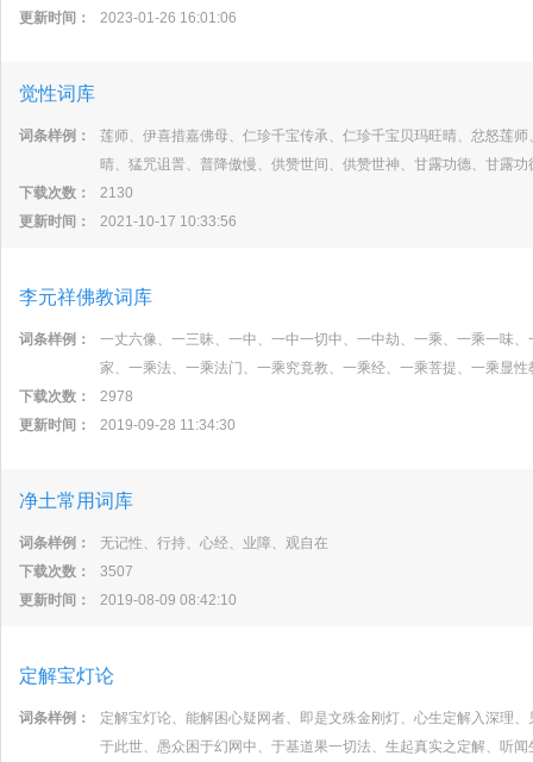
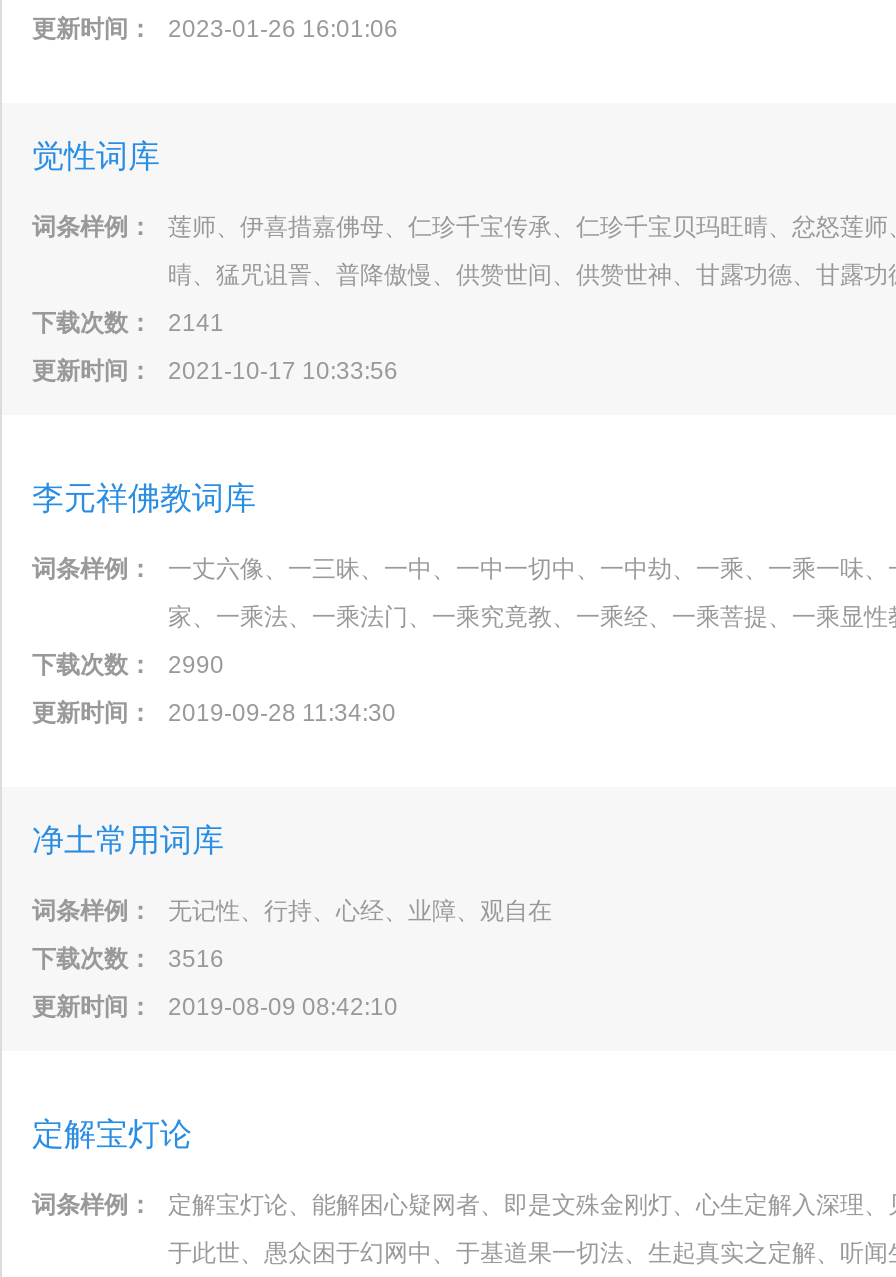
- 下载次数： 2130
+ 下载次数： 2141

- 下载次数： 2978
+ 下载次数： 2990

- 下载次数： 3507
+ 下载次数： 3516
